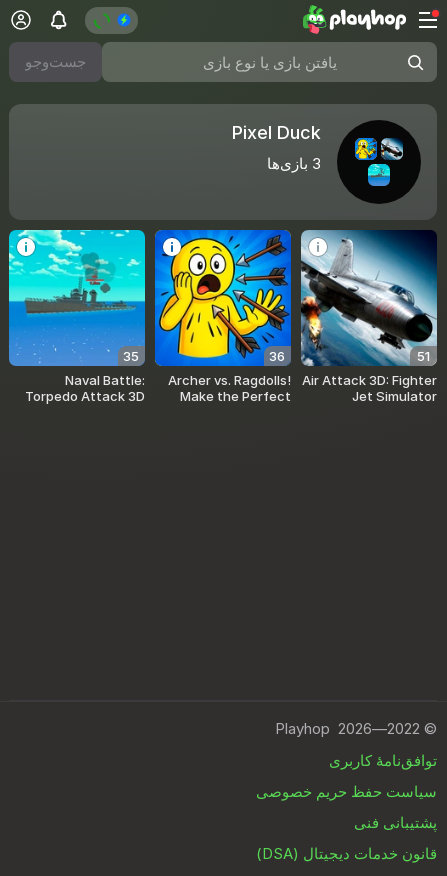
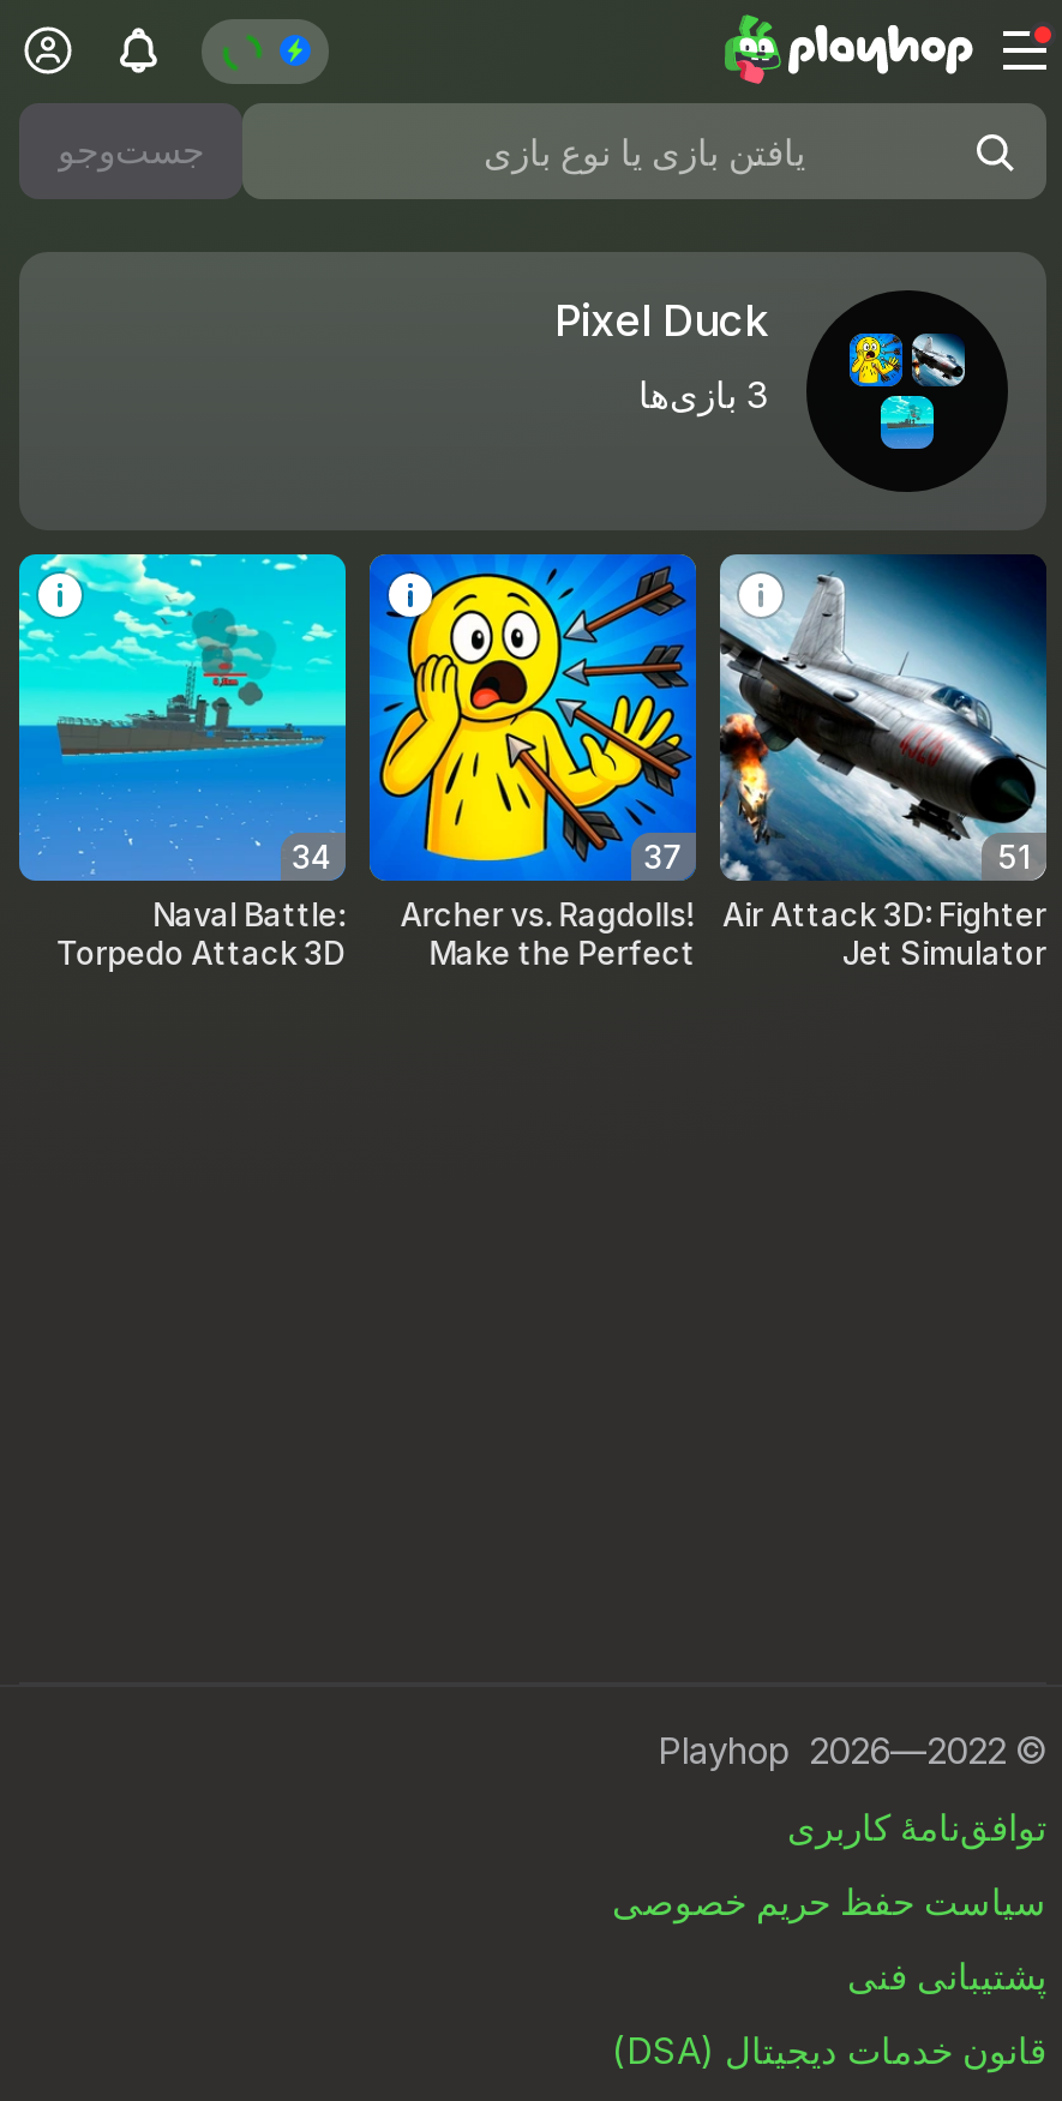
- 35
+ 34

- 36
+ 37
